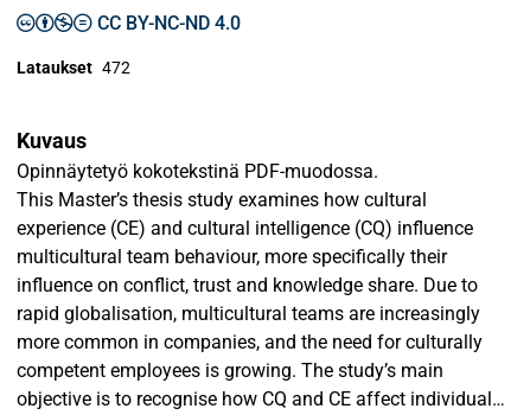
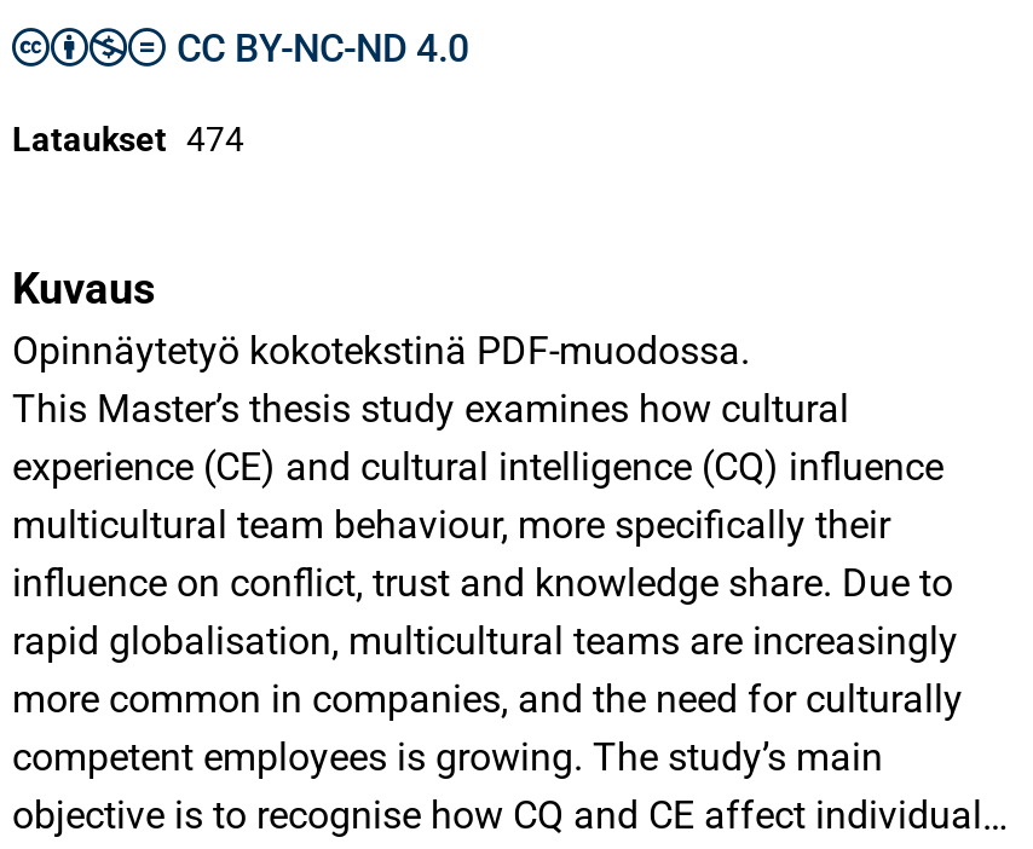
- Lataukset 472
+ Lataukset 474
